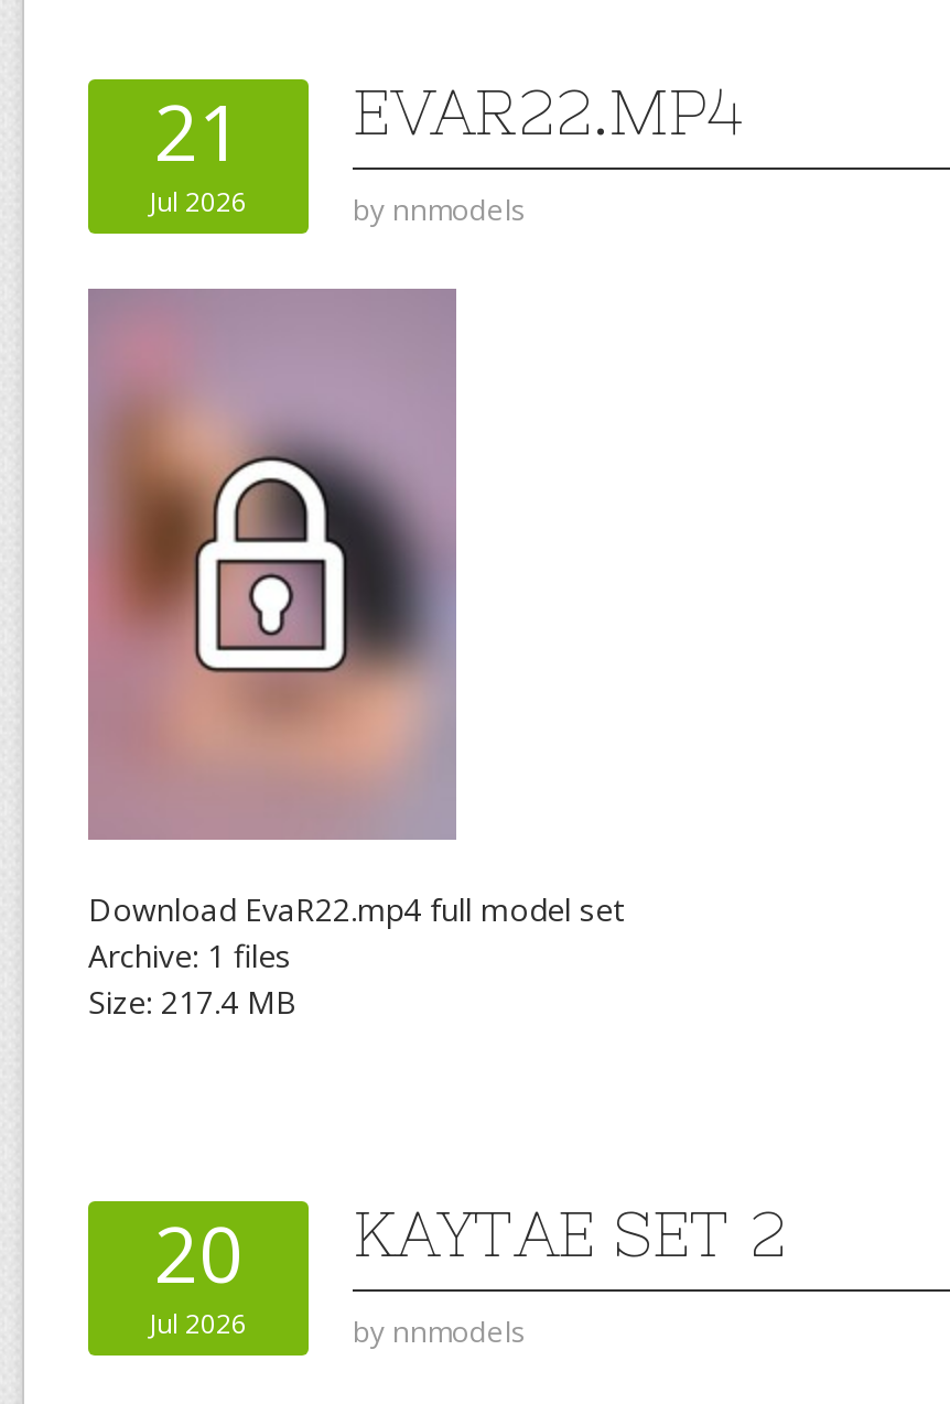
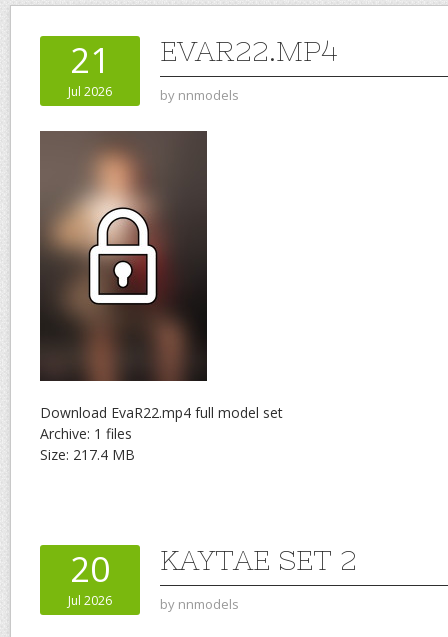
- [image]
+ [image]
